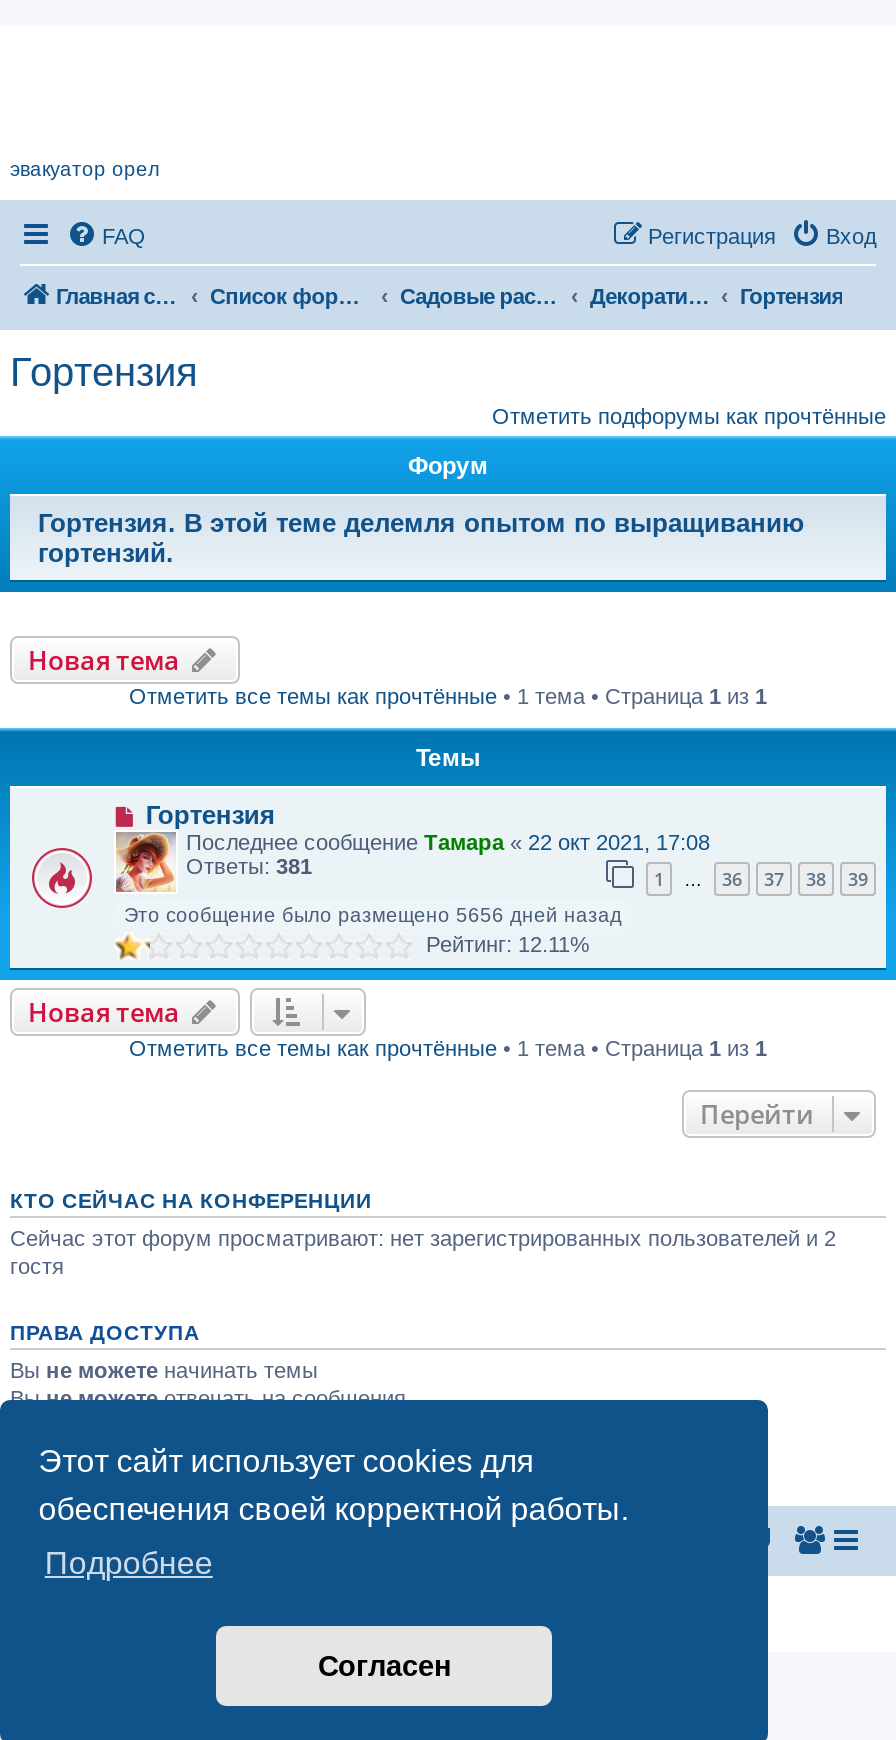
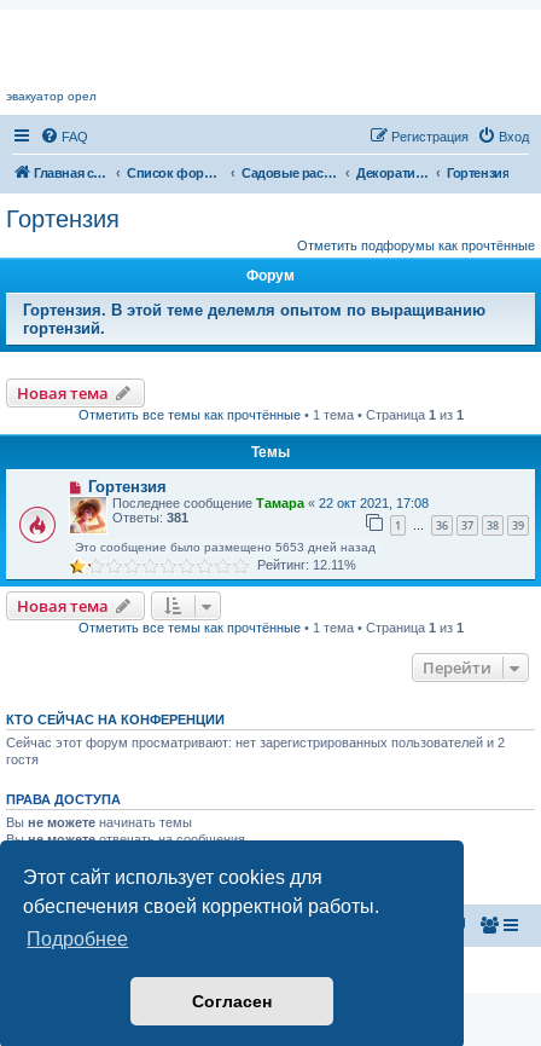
- Это сообщение было размещено 5656 дней назад
+ Это сообщение было размещено 5653 дней назад
